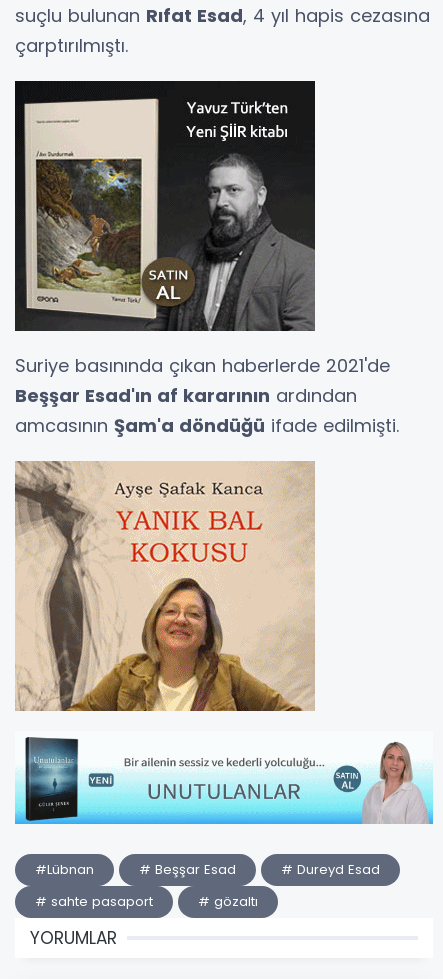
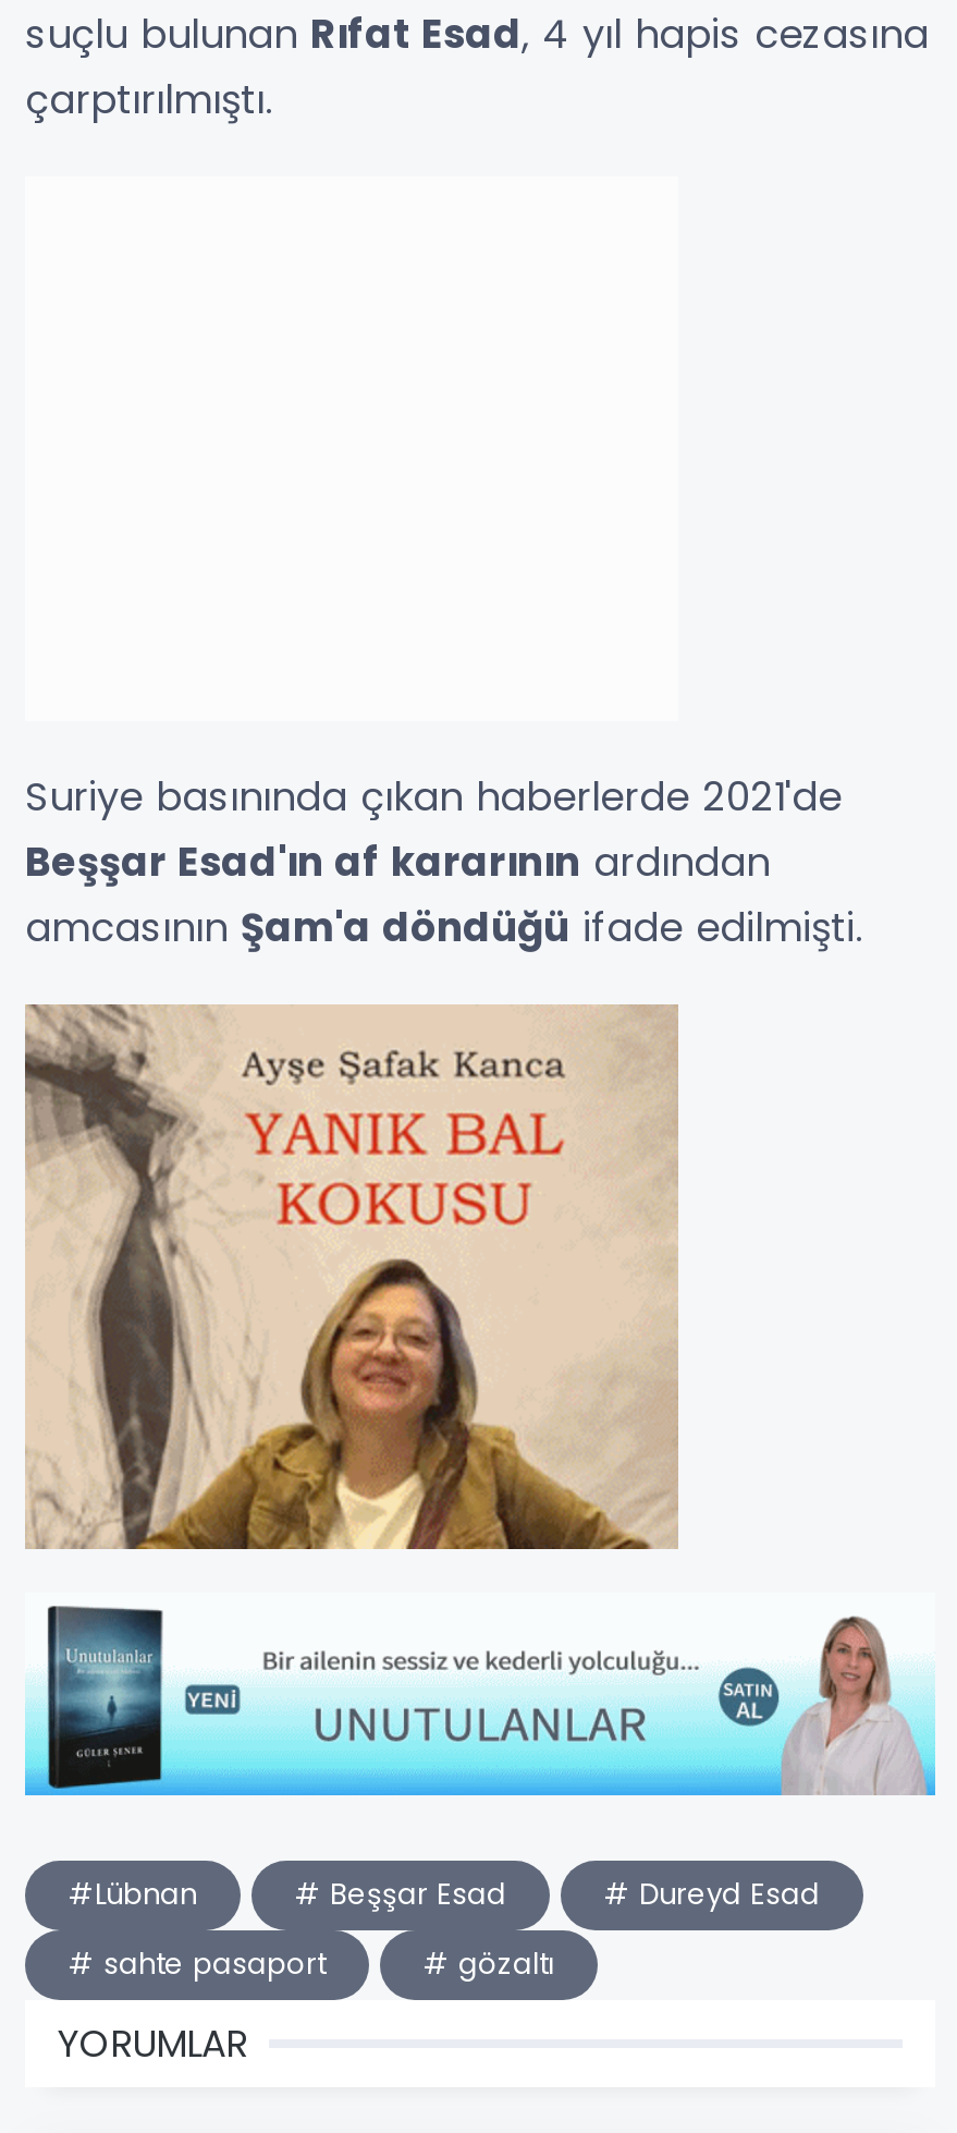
- [image]
